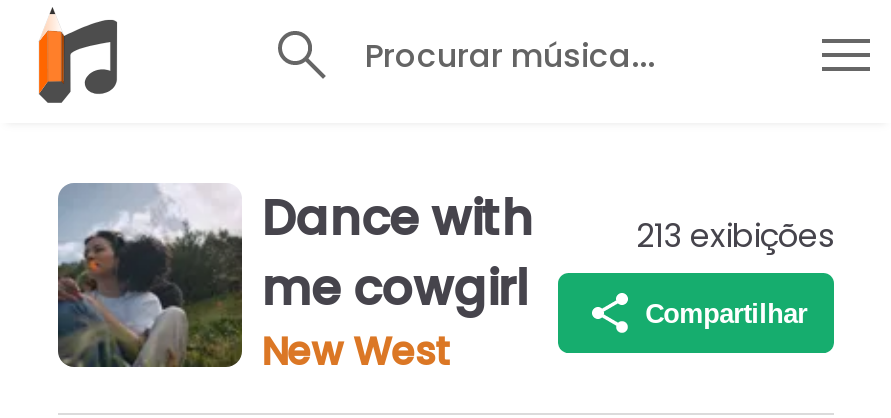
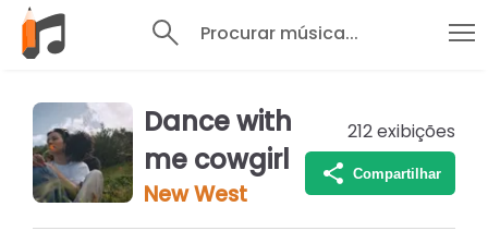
- 213 exibições
+ 212 exibições
